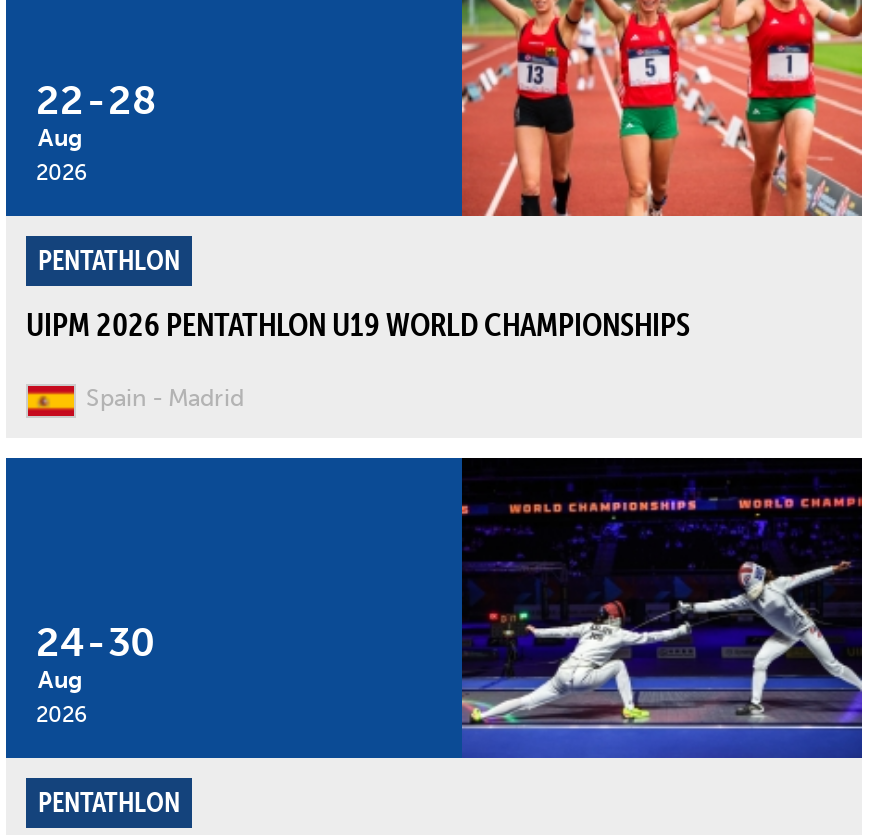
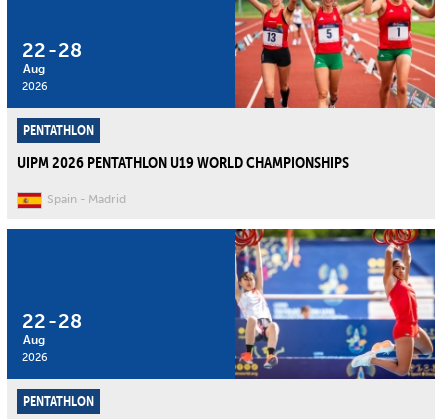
- [image]
+ [image]

- 24
+ 22

- - 30
+ - 28
